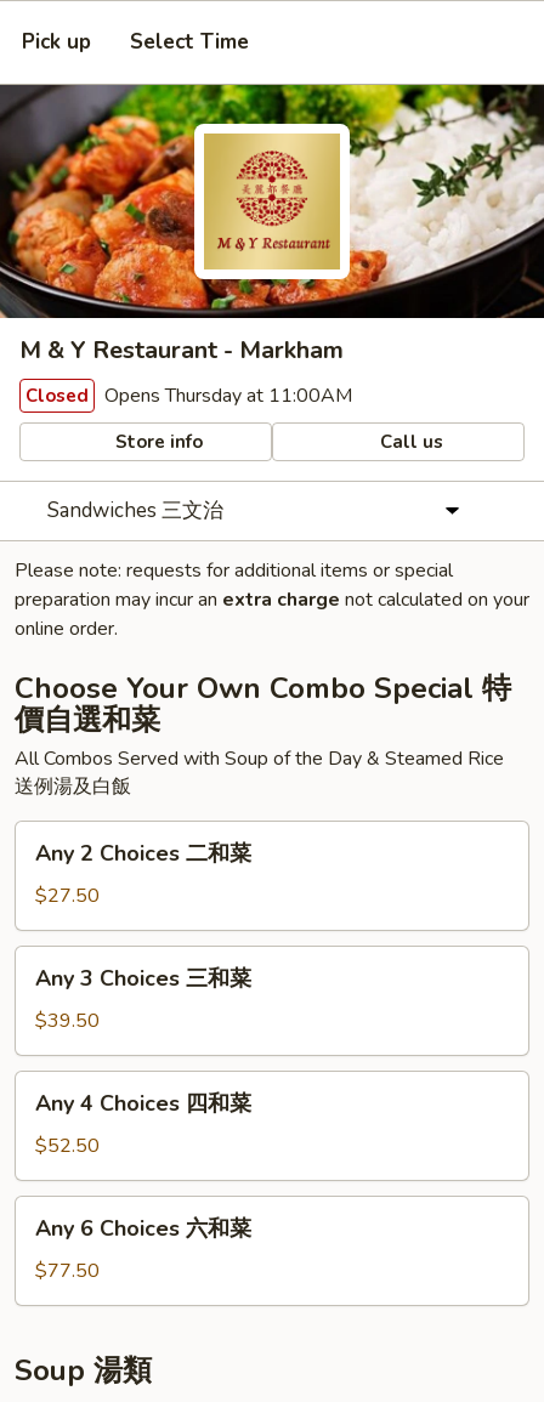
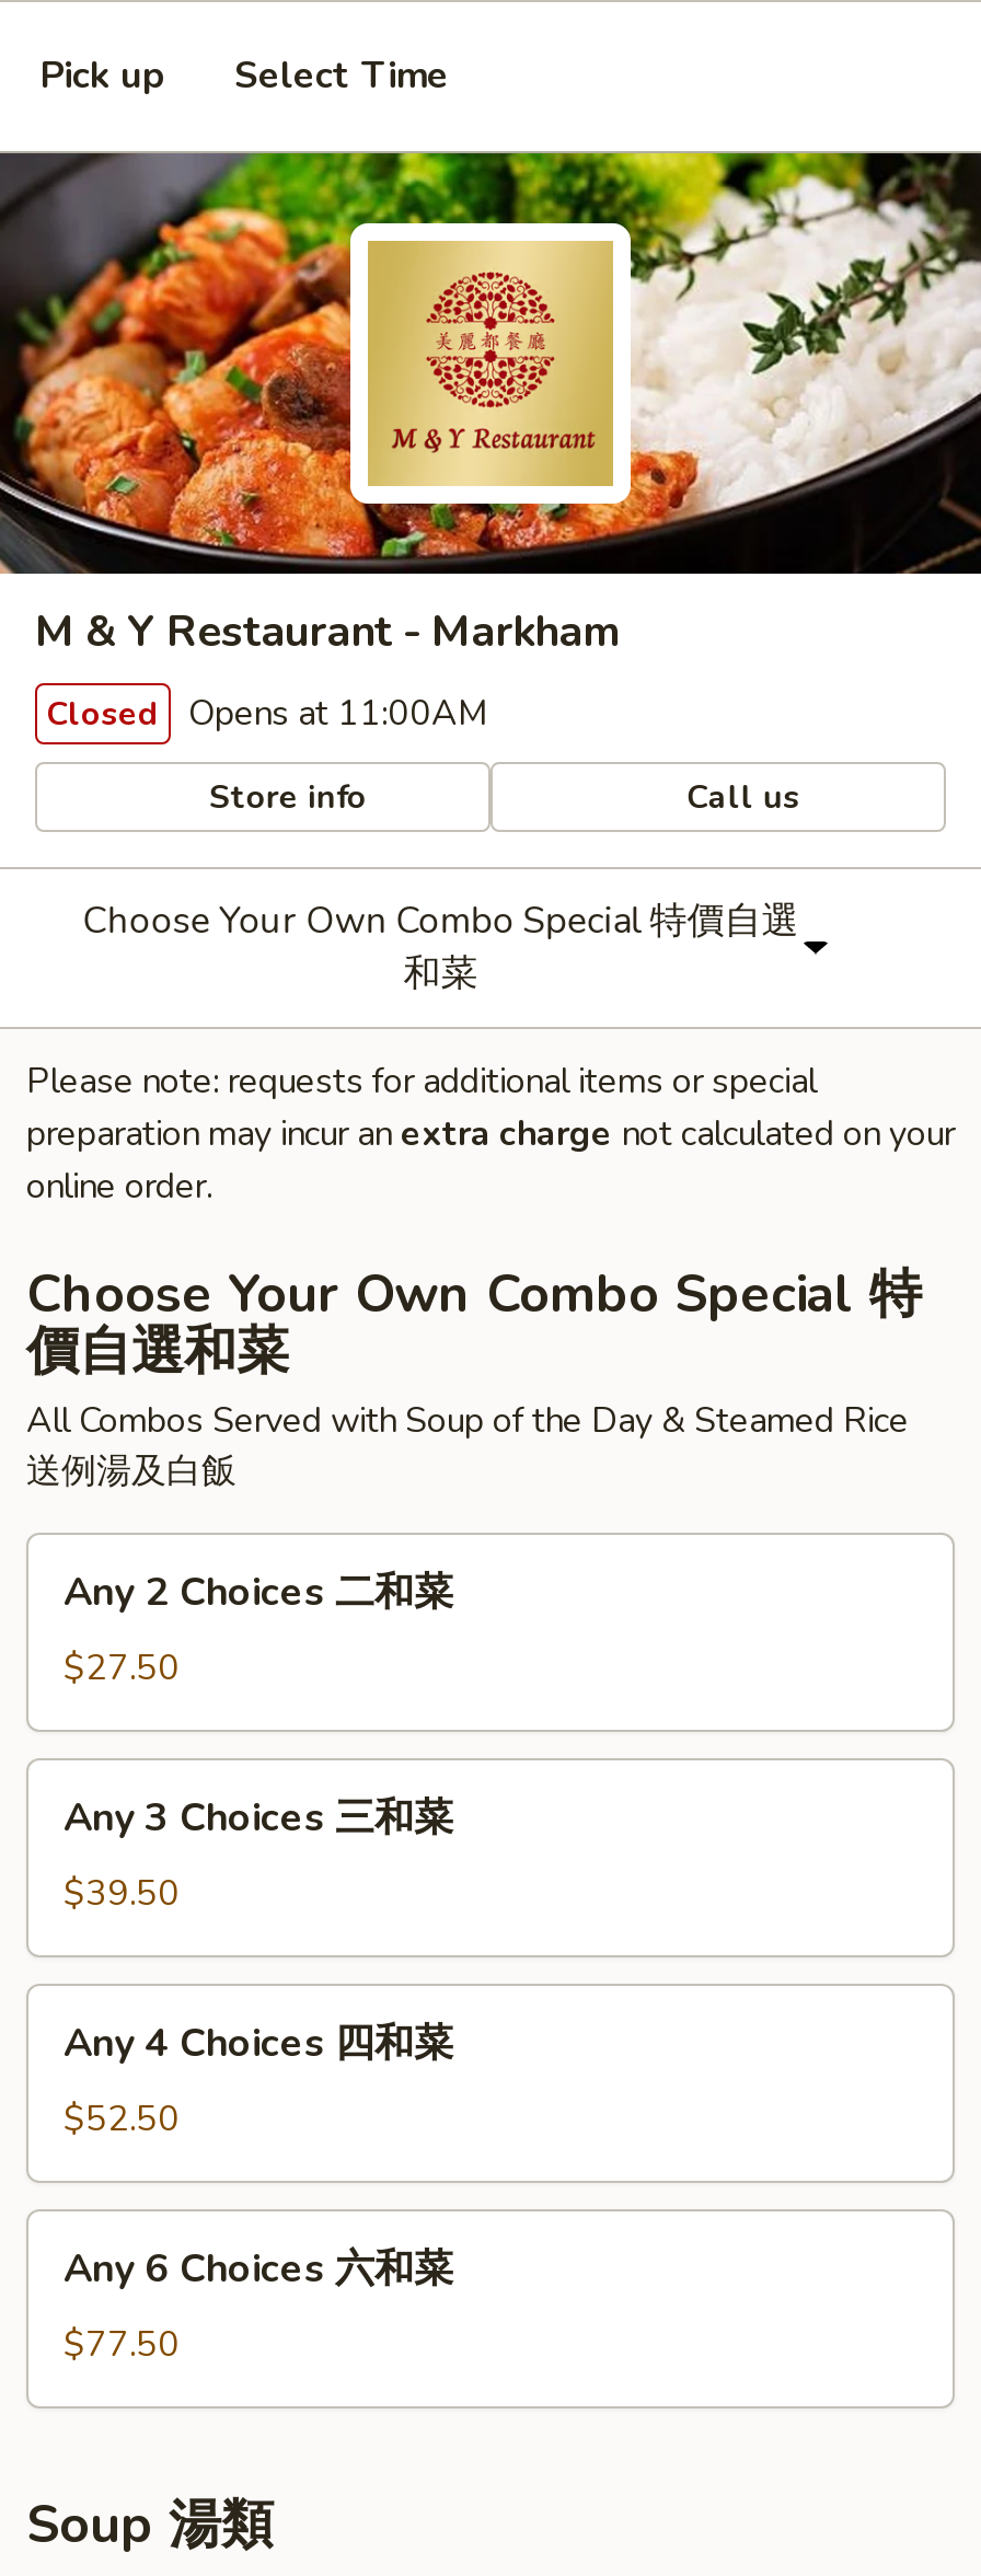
- Closed Opens Thursday at 11:00AM
+ Closed Opens at 11:00AM

- Sandwiches 三文治
+ Choose Your Own Combo Special 特價自選
+ 和菜
